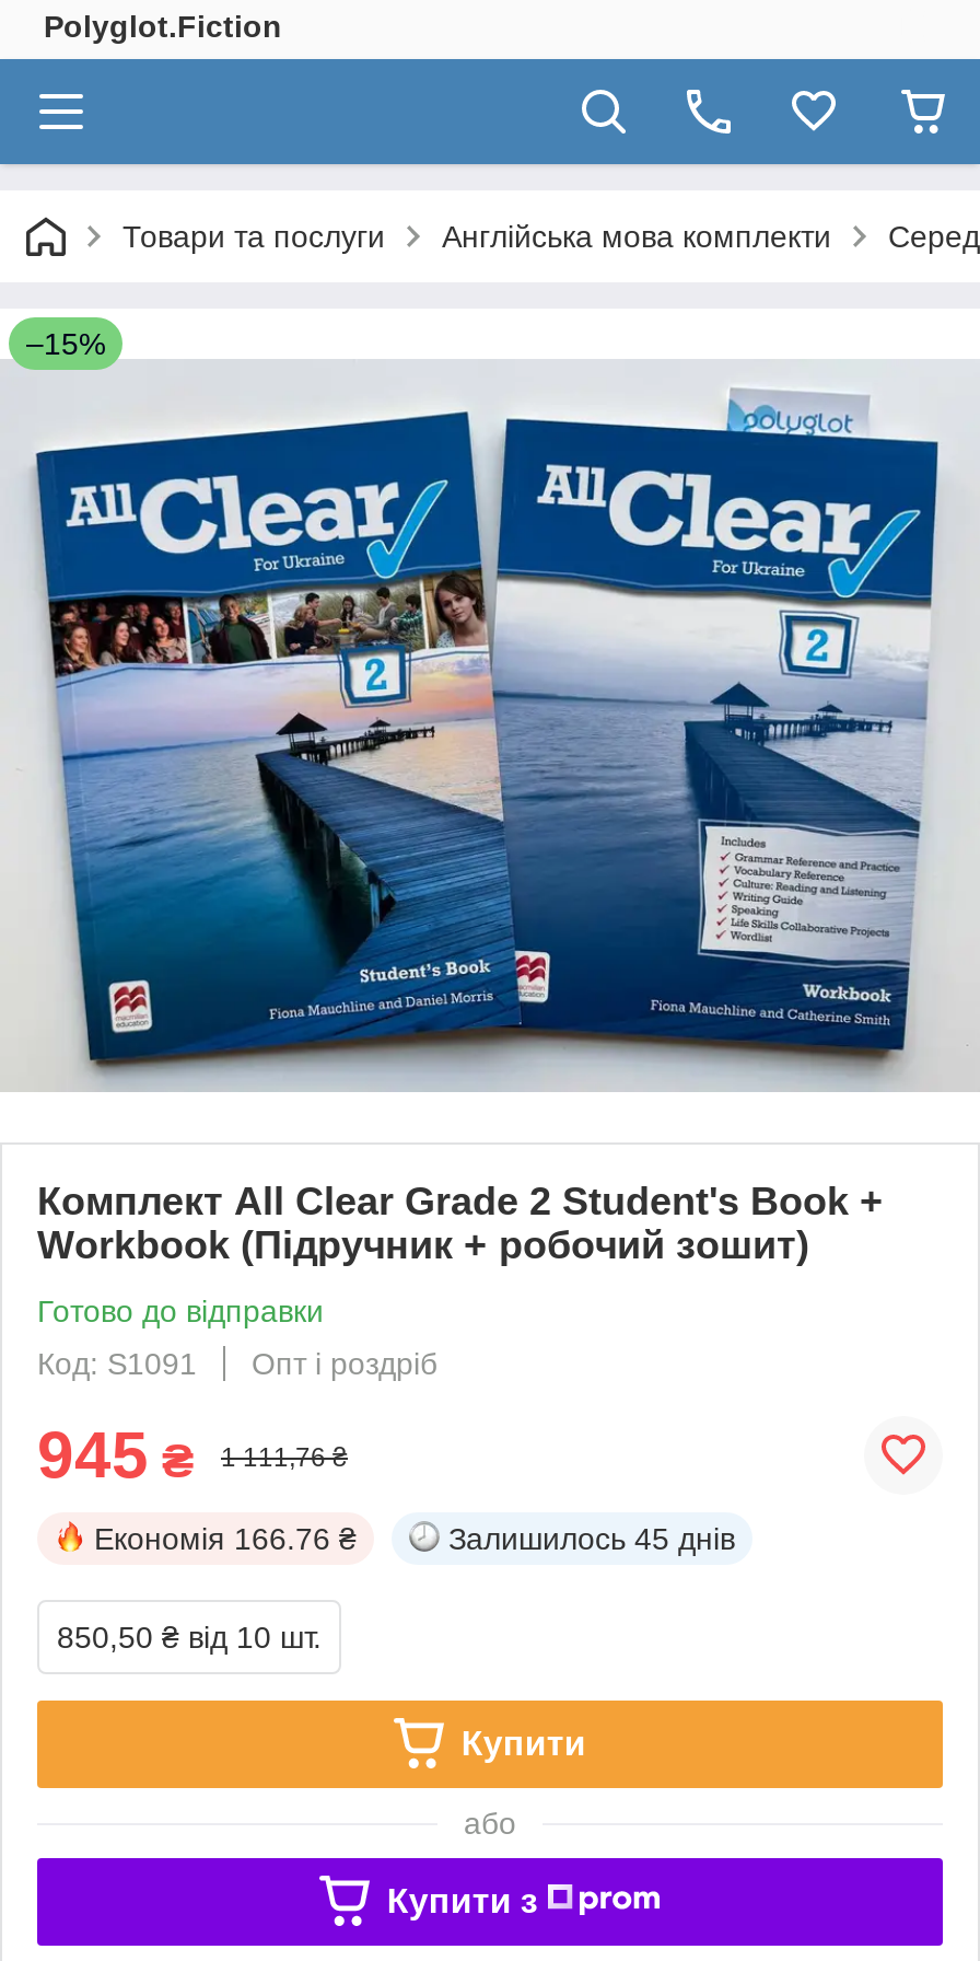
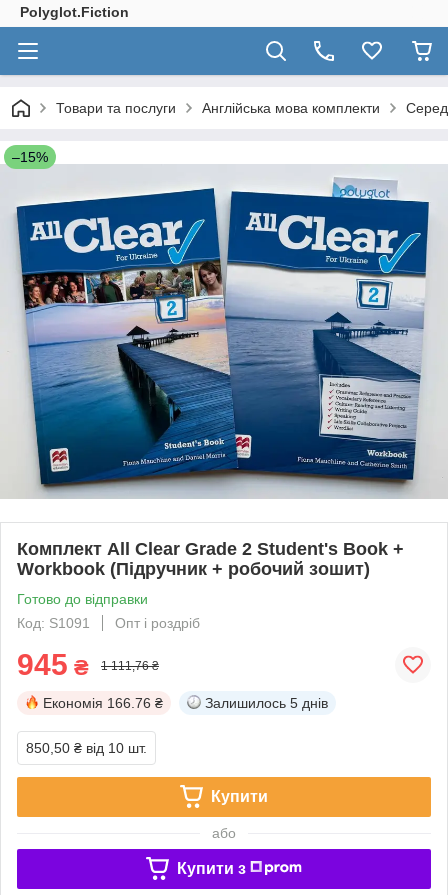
- Залишилось 45 днів
+ Залишилось 5 днів
